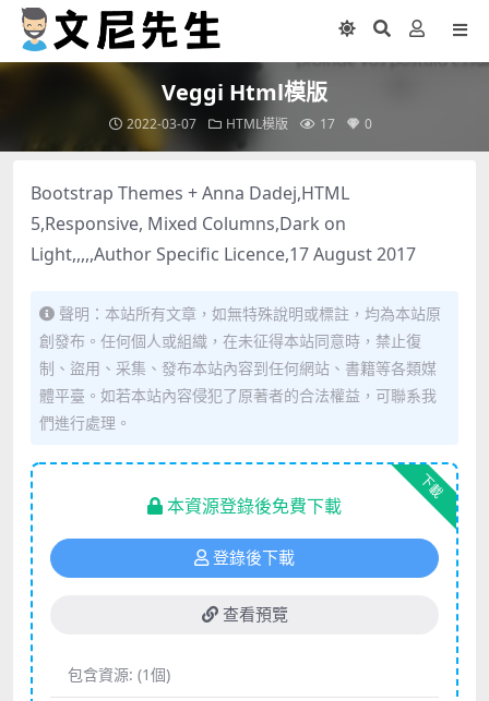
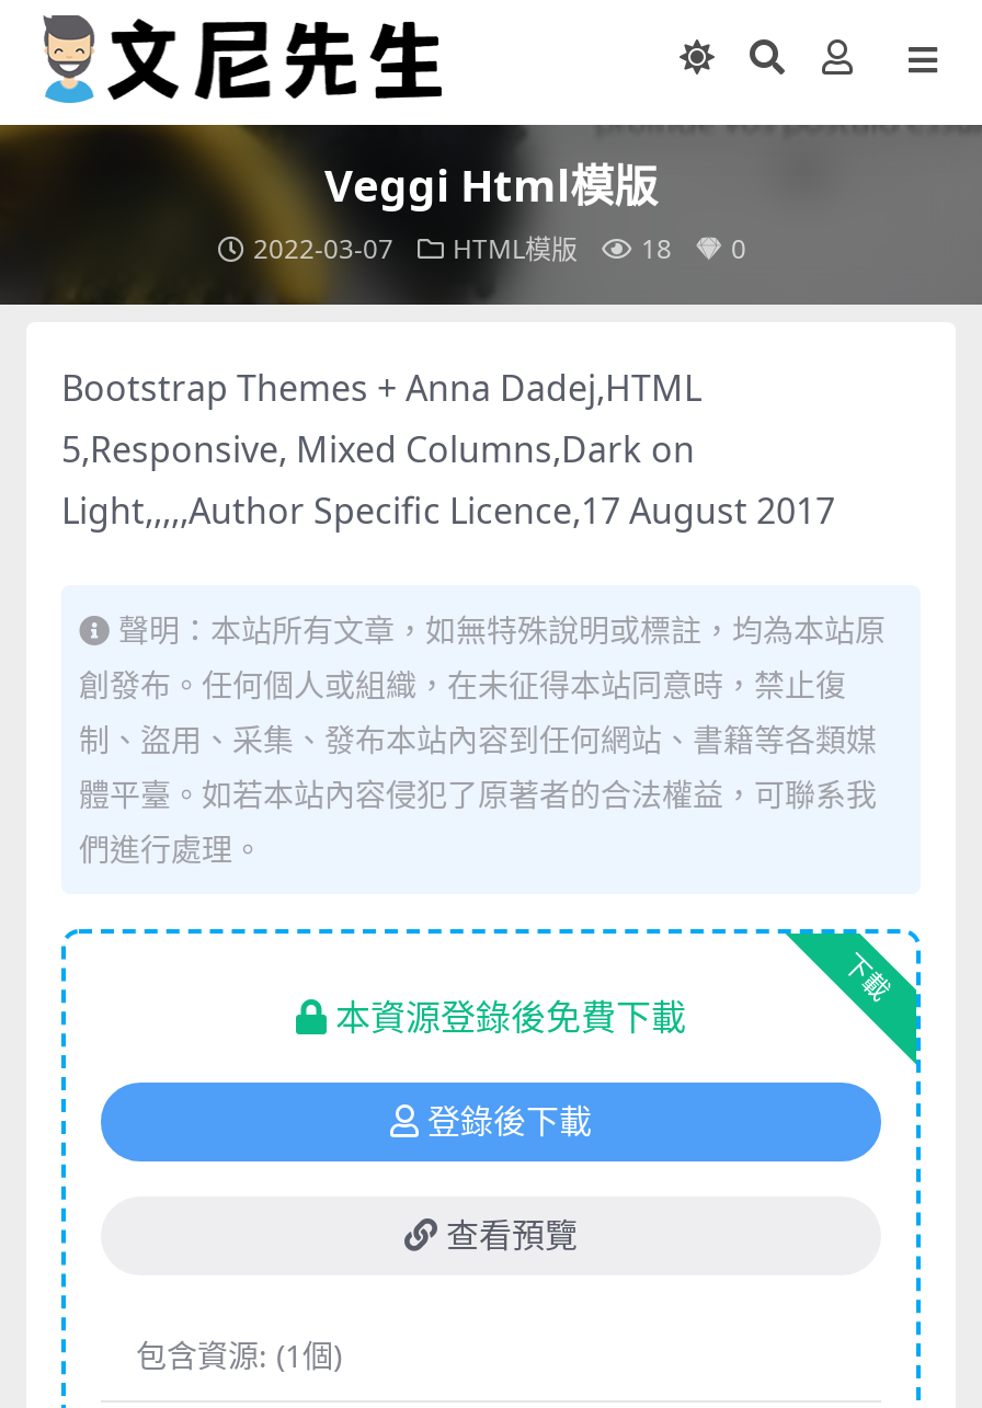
- 17
+ 18
